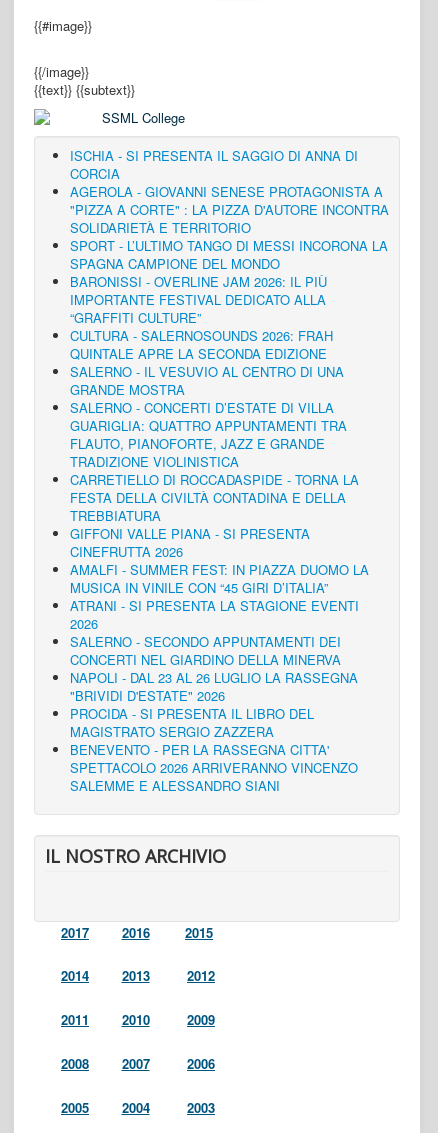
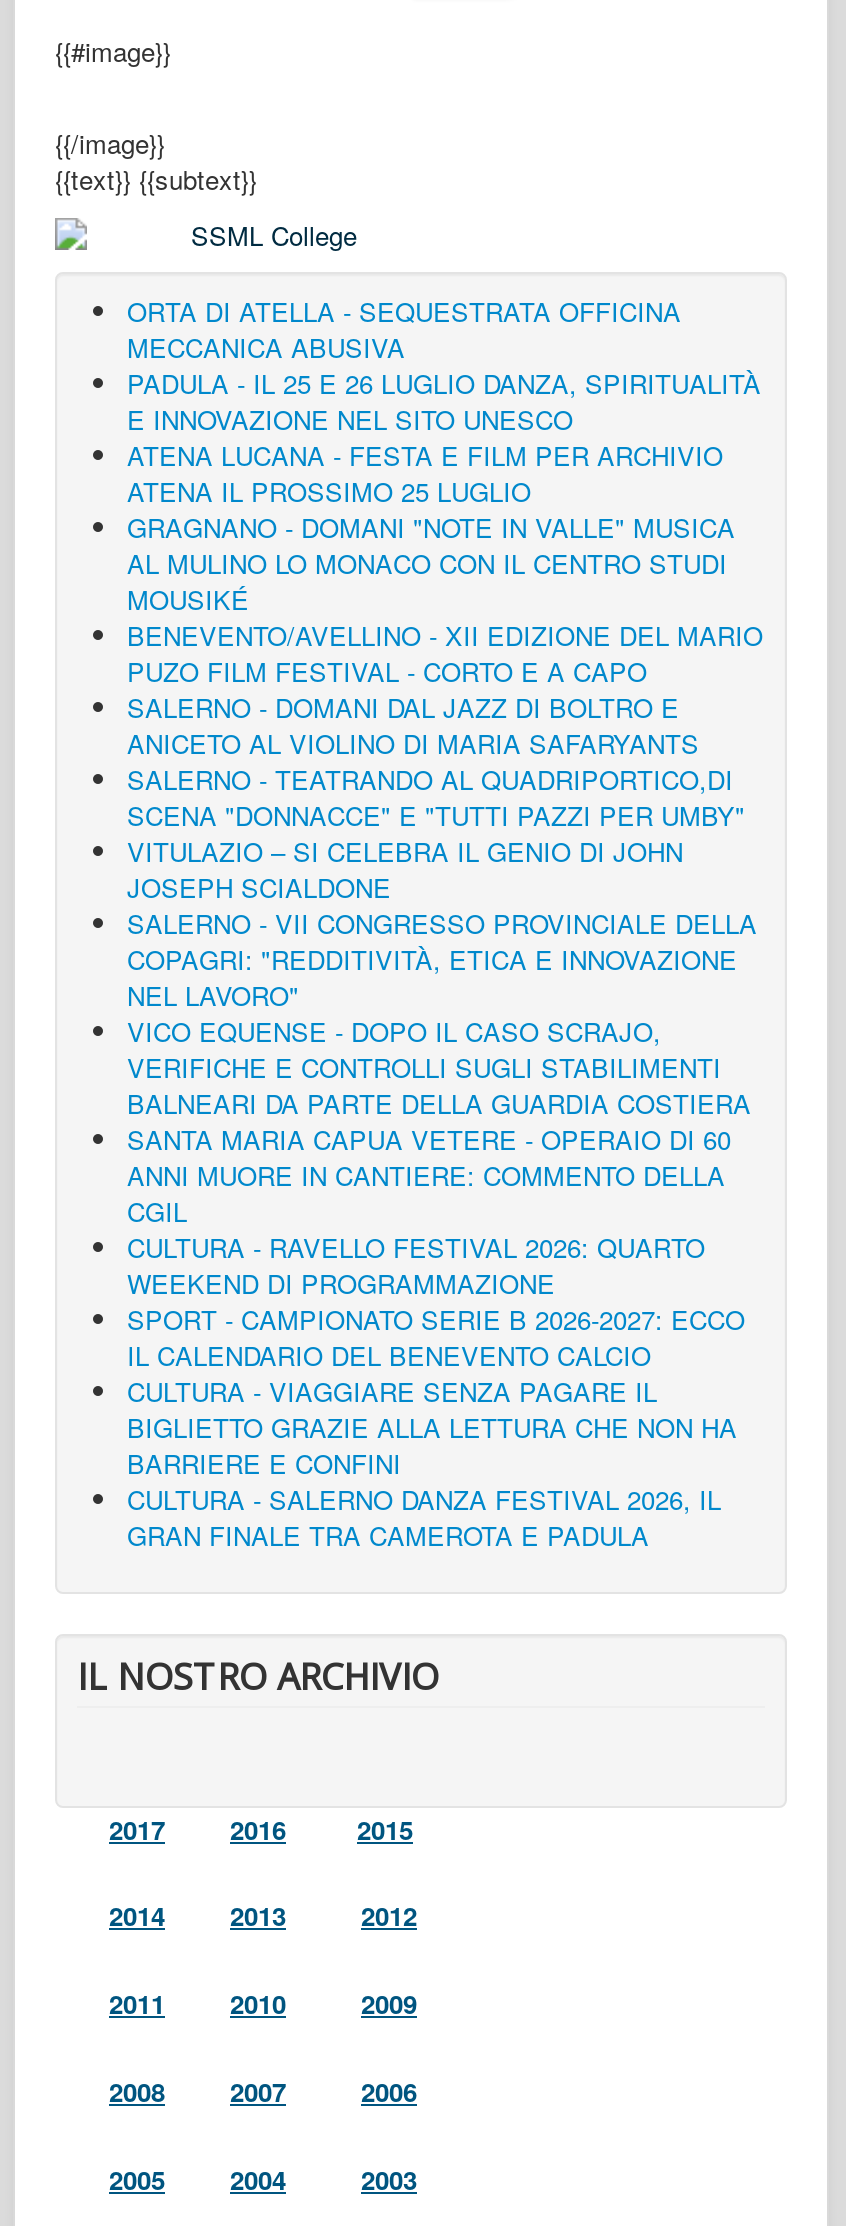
- ISCHIA - SI PRESENTA IL SAGGIO DI ANNA DI
- CORCIA
- AGEROLA - GIOVANNI SENESE PROTAGONISTA A
- "PIZZA A CORTE" : LA PIZZA D'AUTORE INCONTRA
- SOLIDARIETÀ E TERRITORIO
- SPORT - L’ULTIMO TANGO DI MESSI INCORONA LA
- SPAGNA CAMPIONE DEL MONDO
- BARONISSI - OVERLINE JAM 2026: IL PIÙ
- IMPORTANTE FESTIVAL DEDICATO ALLA
- “GRAFFITI CULTURE”
- CULTURA - SALERNOSOUNDS 2026: FRAH
- QUINTALE APRE LA SECONDA EDIZIONE
- SALERNO - IL VESUVIO AL CENTRO DI UNA
- GRANDE MOSTRA
- SALERNO - CONCERTI D’ESTATE DI VILLA
- GUARIGLIA: QUATTRO APPUNTAMENTI TRA
- FLAUTO, PIANOFORTE, JAZZ E GRANDE
- TRADIZIONE VIOLINISTICA
- CARRETIELLO DI ROCCADASPIDE - TORNA LA
- FESTA DELLA CIVILTÀ CONTADINA E DELLA
- TREBBIATURA
- GIFFONI VALLE PIANA - SI PRESENTA
- CINEFRUTTA 2026
- AMALFI - SUMMER FEST: IN PIAZZA DUOMO LA
- MUSICA IN VINILE CON “45 GIRI D’ITALIA”
- ATRANI - SI PRESENTA LA STAGIONE EVENTI
- 2026
- SALERNO - SECONDO APPUNTAMENTI DEI
- CONCERTI NEL GIARDINO DELLA MINERVA
- NAPOLI - DAL 23 AL 26 LUGLIO LA RASSEGNA
- "BRIVIDI D'ESTATE" 2026
- PROCIDA - SI PRESENTA IL LIBRO DEL
- MAGISTRATO SERGIO ZAZZERA
- BENEVENTO - PER LA RASSEGNA CITTA'
- SPETTACOLO 2026 ARRIVERANNO VINCENZO
- SALEMME E ALESSANDRO SIANI
+ ORTA DI ATELLA - SEQUESTRATA OFFICINA
+ MECCANICA ABUSIVA
+ PADULA - IL 25 E 26 LUGLIO DANZA, SPIRITUALITÀ
+ E INNOVAZIONE NEL SITO UNESCO
+ ATENA LUCANA - FESTA E FILM PER ARCHIVIO
+ ATENA IL PROSSIMO 25 LUGLIO
+ GRAGNANO - DOMANI "NOTE IN VALLE" MUSICA
+ AL MULINO LO MONACO CON IL CENTRO STUDI
+ MOUSIKÉ
+ BENEVENTO/AVELLINO - XII EDIZIONE DEL MARIO
+ PUZO FILM FESTIVAL - CORTO E A CAPO
+ SALERNO - DOMANI DAL JAZZ DI BOLTRO E
+ ANICETO AL VIOLINO DI MARIA SAFARYANTS
+ SALERNO - TEATRANDO AL QUADRIPORTICO,DI
+ SCENA "DONNACCE" E "TUTTI PAZZI PER UMBY"
+ VITULAZIO – SI CELEBRA IL GENIO DI JOHN
+ JOSEPH SCIALDONE
+ SALERNO - VII CONGRESSO PROVINCIALE DELLA
+ COPAGRI: "REDDITIVITÀ, ETICA E INNOVAZIONE
+ NEL LAVORO"
+ VICO EQUENSE - DOPO IL CASO SCRAJO,
+ VERIFICHE E CONTROLLI SUGLI STABILIMENTI
+ BALNEARI DA PARTE DELLA GUARDIA COSTIERA
+ SANTA MARIA CAPUA VETERE - OPERAIO DI 60
+ ANNI MUORE IN CANTIERE: COMMENTO DELLA
+ CGIL
+ CULTURA - RAVELLO FESTIVAL 2026: QUARTO
+ WEEKEND DI PROGRAMMAZIONE
+ SPORT - CAMPIONATO SERIE B 2026-2027: ECCO
+ IL CALENDARIO DEL BENEVENTO CALCIO
+ CULTURA - VIAGGIARE SENZA PAGARE IL
+ BIGLIETTO GRAZIE ALLA LETTURA CHE NON HA
+ BARRIERE E CONFINI
+ CULTURA - SALERNO DANZA FESTIVAL 2026, IL
+ GRAN FINALE TRA CAMEROTA E PADULA
